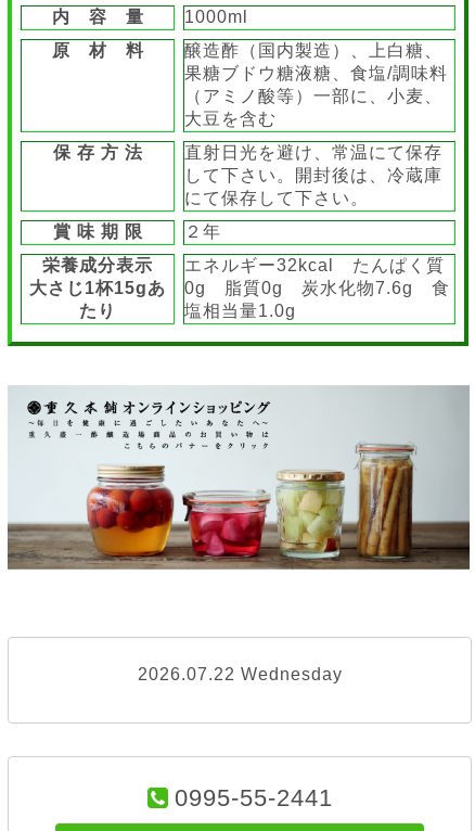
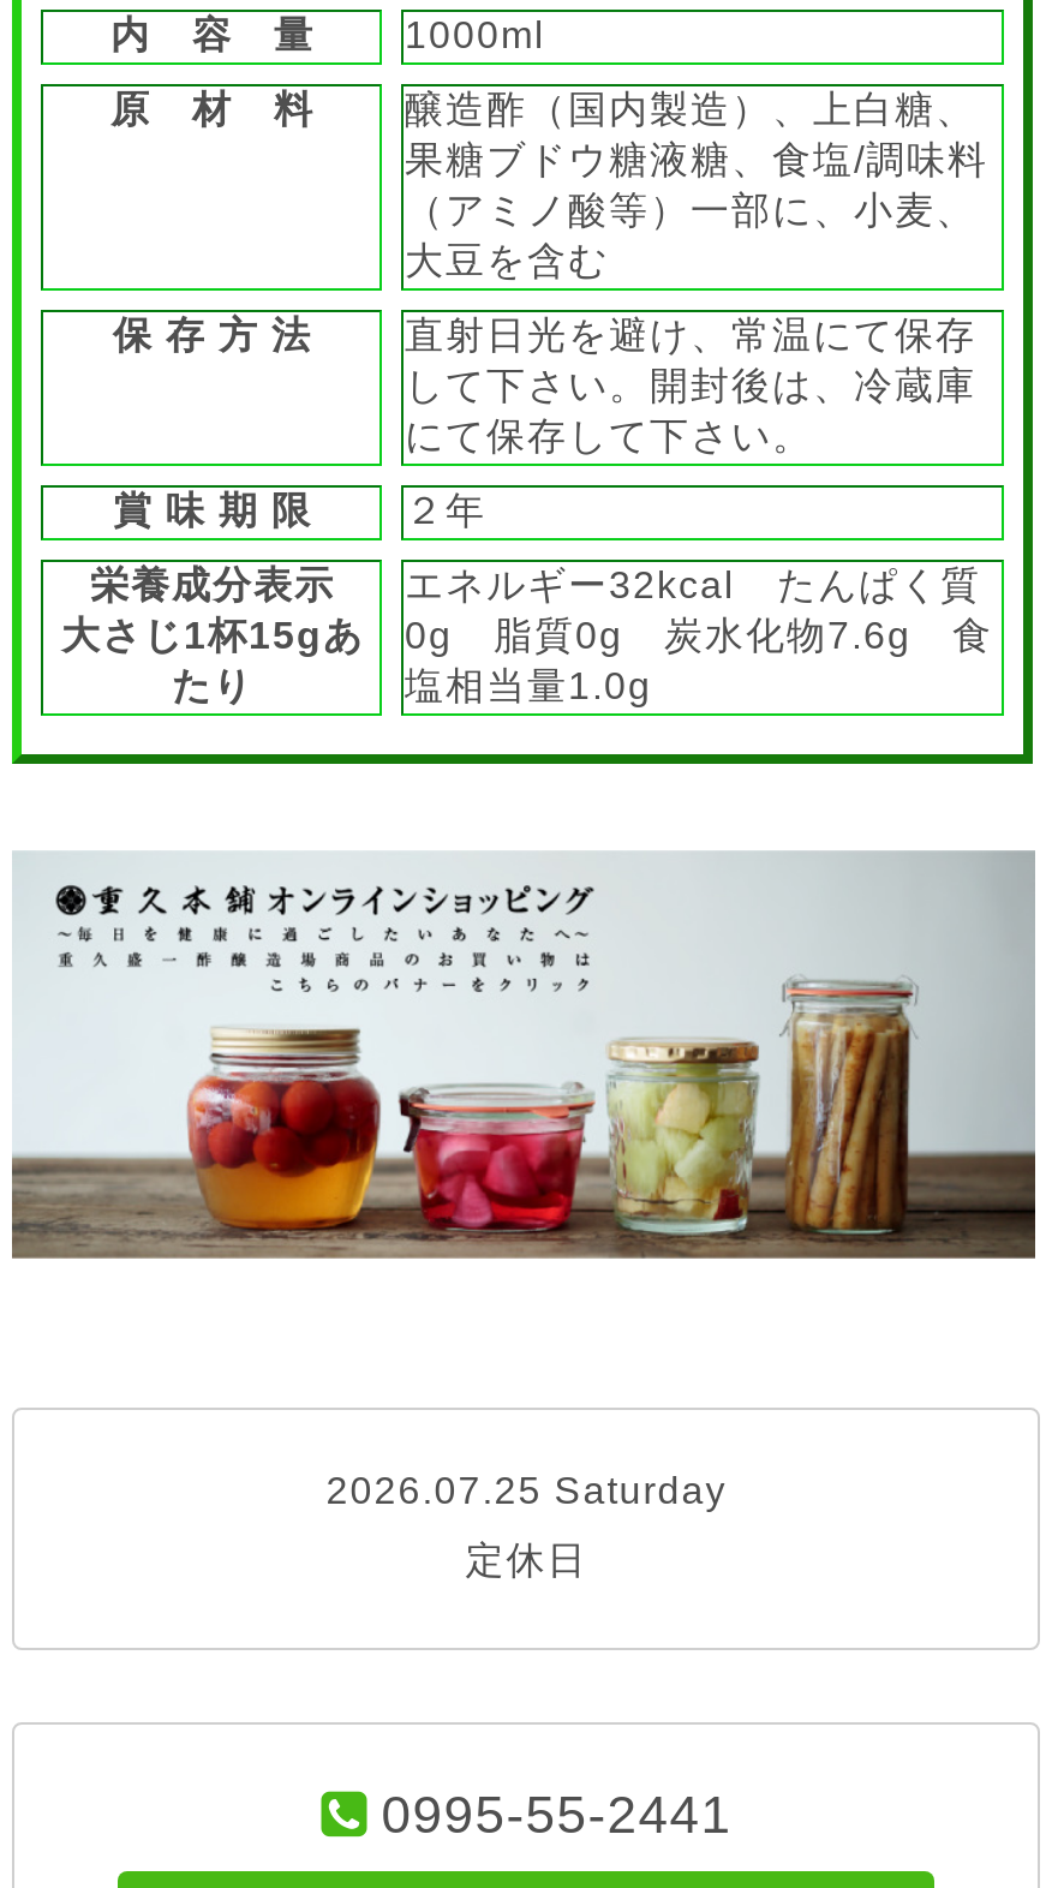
- 2026.07.22 Wednesday
+ 2026.07.25 Saturday
+ 定休日
